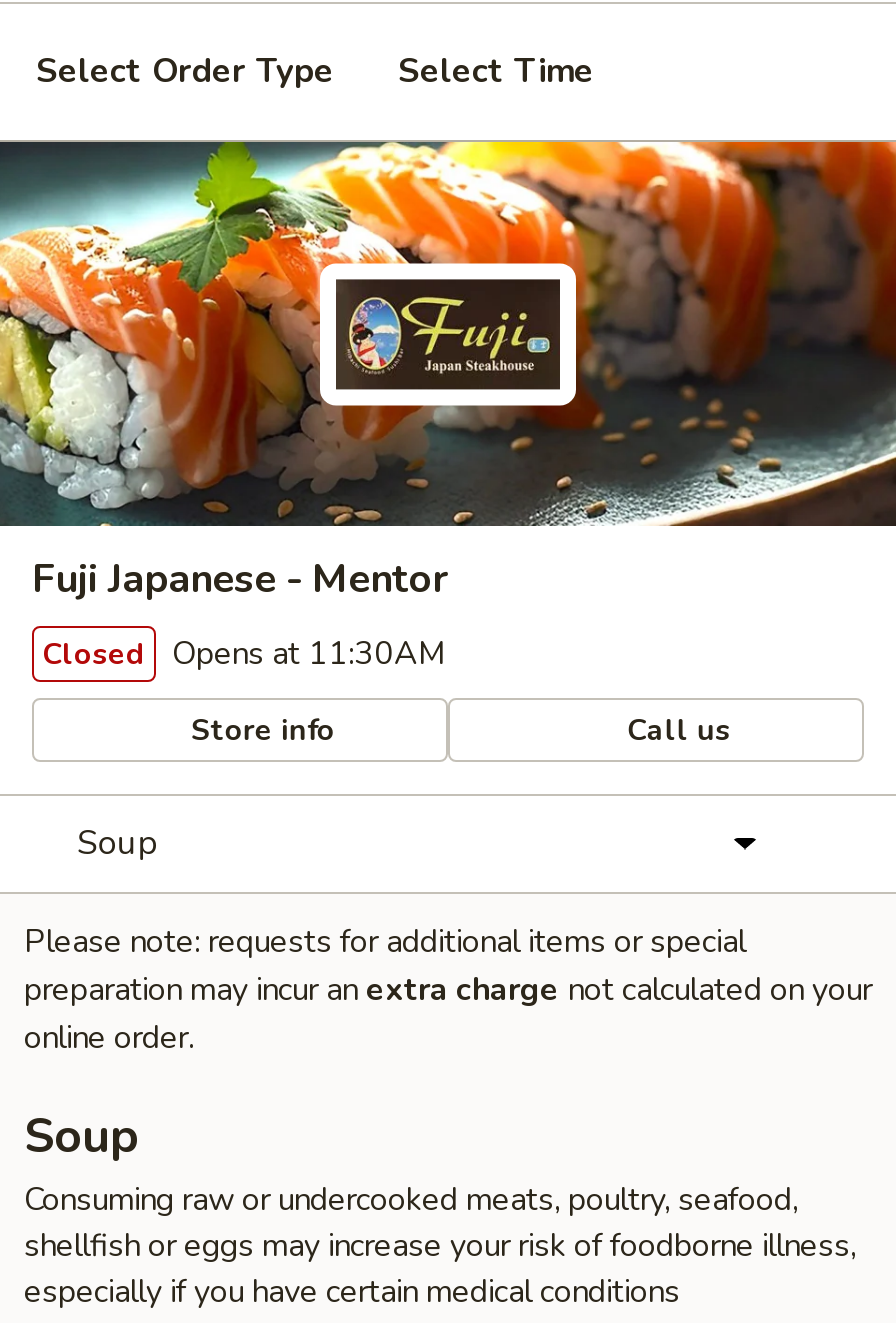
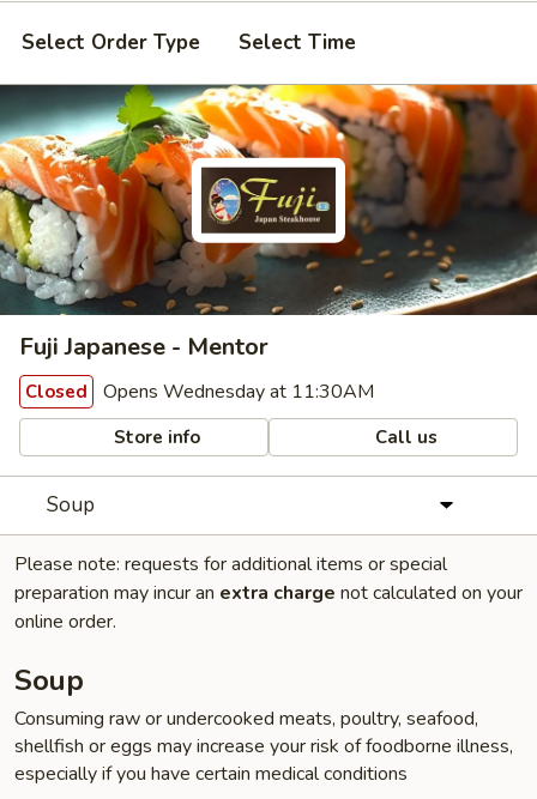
- Closed Opens at 11:30AM
+ Closed Opens Wednesday at 11:30AM
